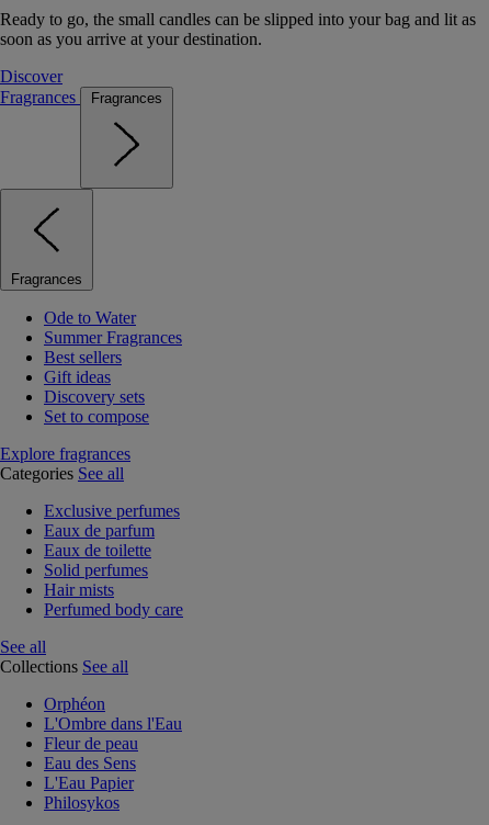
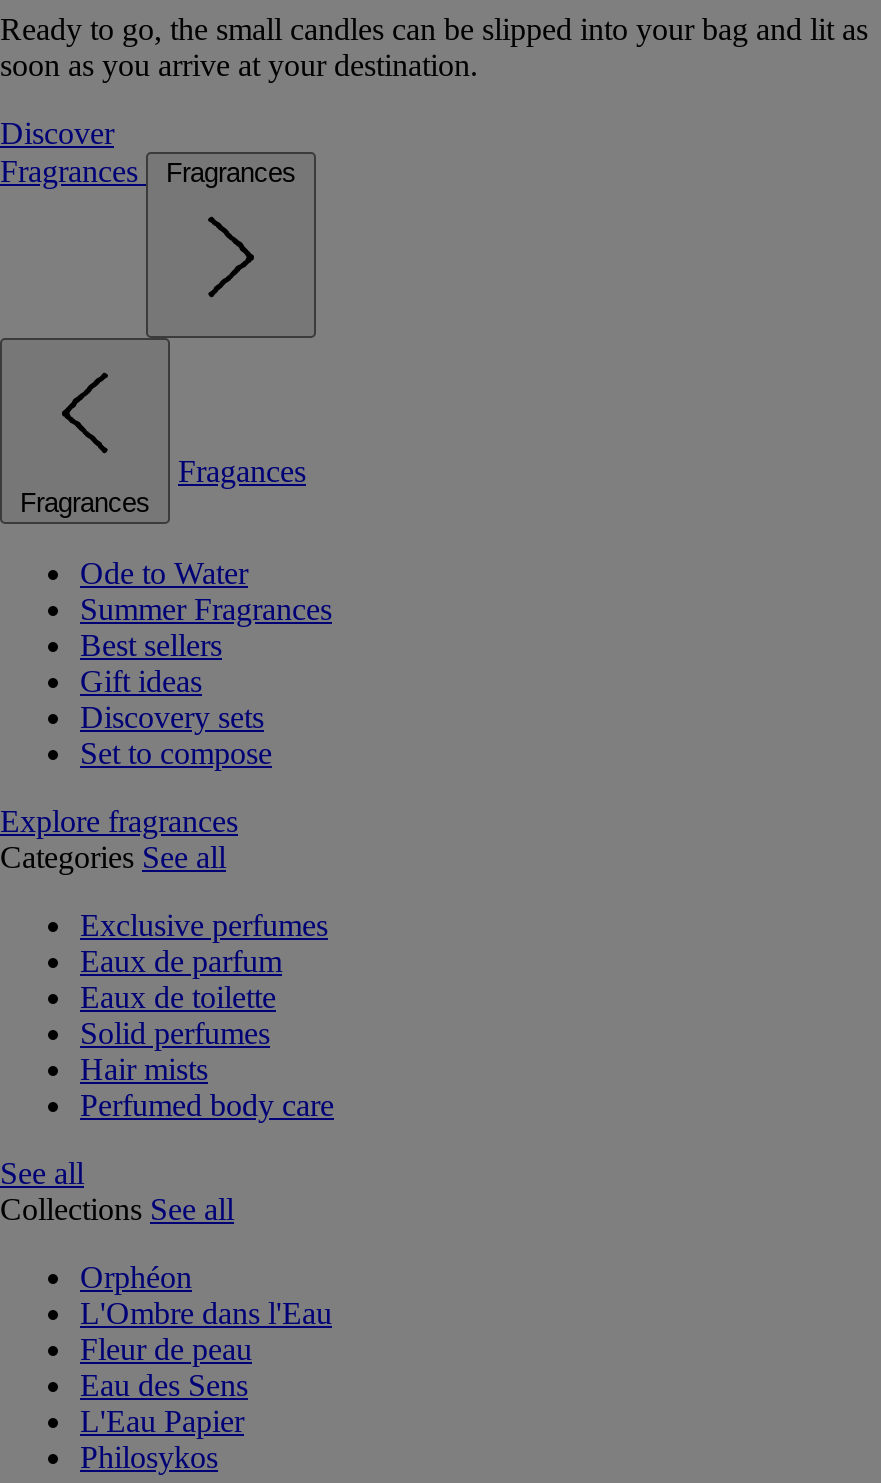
+ Fragances
